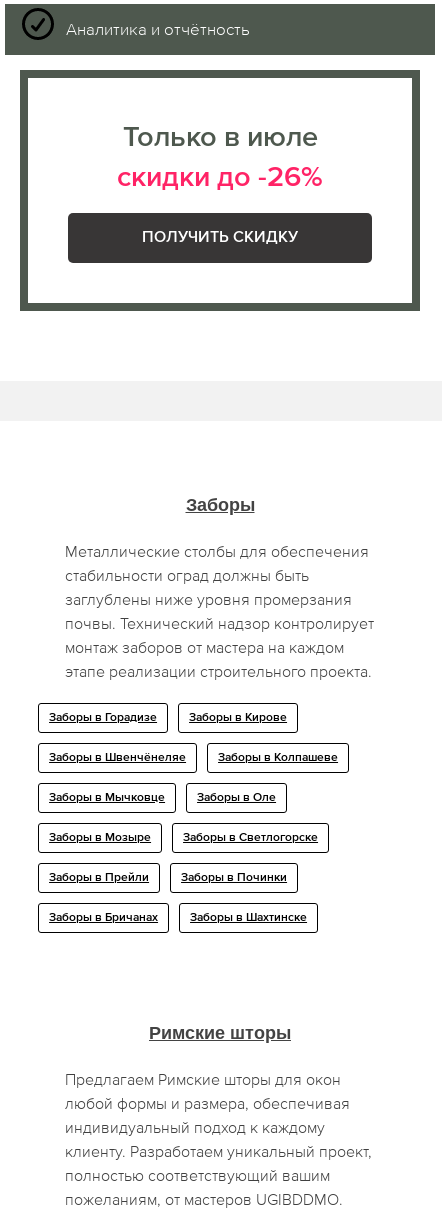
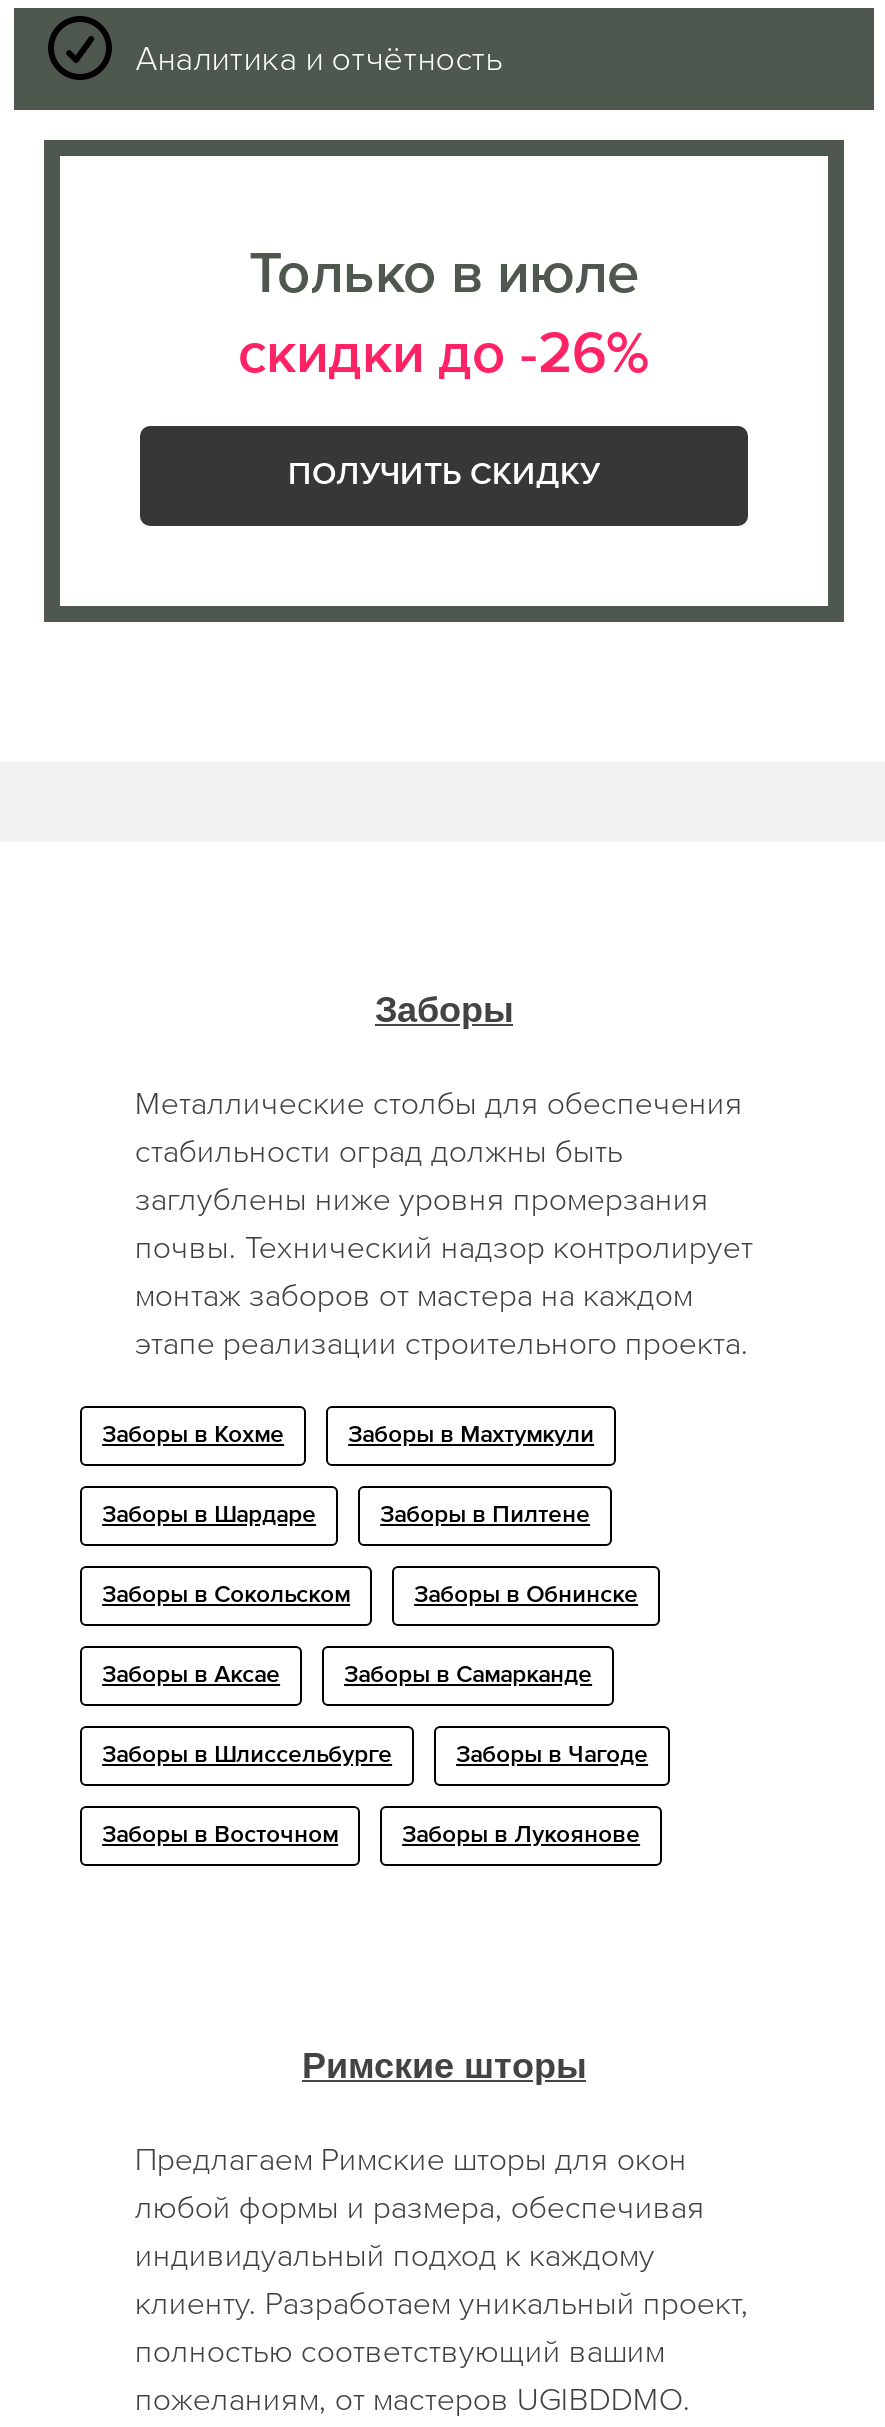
- Заборы в Горадизе
+ Заборы в Кохме

- Заборы в Кирове
+ Заборы в Махтумкули

- Заборы в Швенчёнеляе
+ Заборы в Шардаре

- Заборы в Колпашеве
+ Заборы в Пилтене

- Заборы в Мычковце
+ Заборы в Сокольском

- Заборы в Оле
+ Заборы в Обнинске

- Заборы в Мозыре
+ Заборы в Аксае

- Заборы в Светлогорске
+ Заборы в Самарканде

- Заборы в Прейли
+ Заборы в Шлиссельбурге

- Заборы в Починки
+ Заборы в Чагоде

- Заборы в Бричанах
+ Заборы в Восточном

- Заборы в Шахтинске
+ Заборы в Лукоянове
